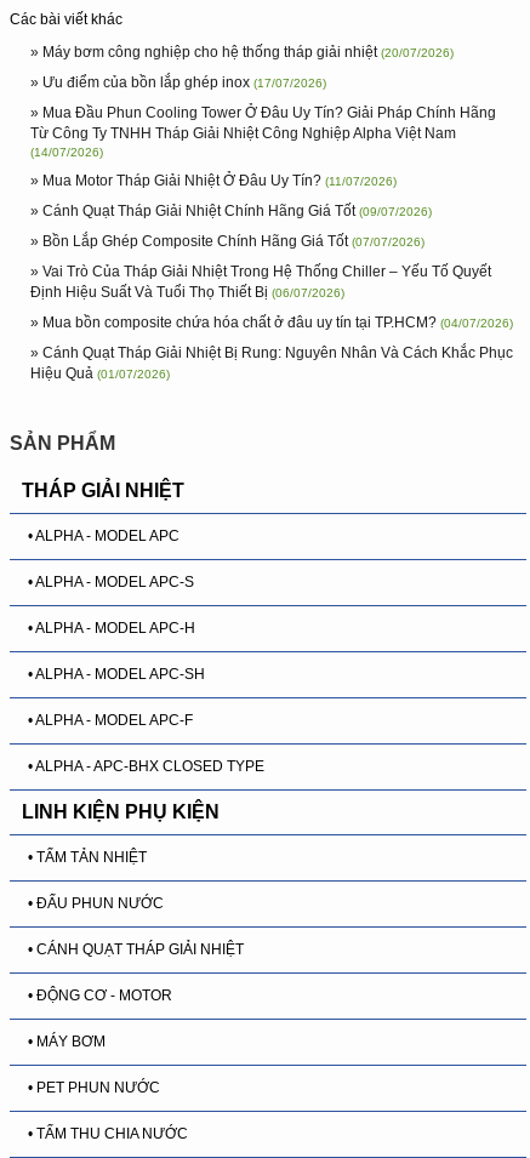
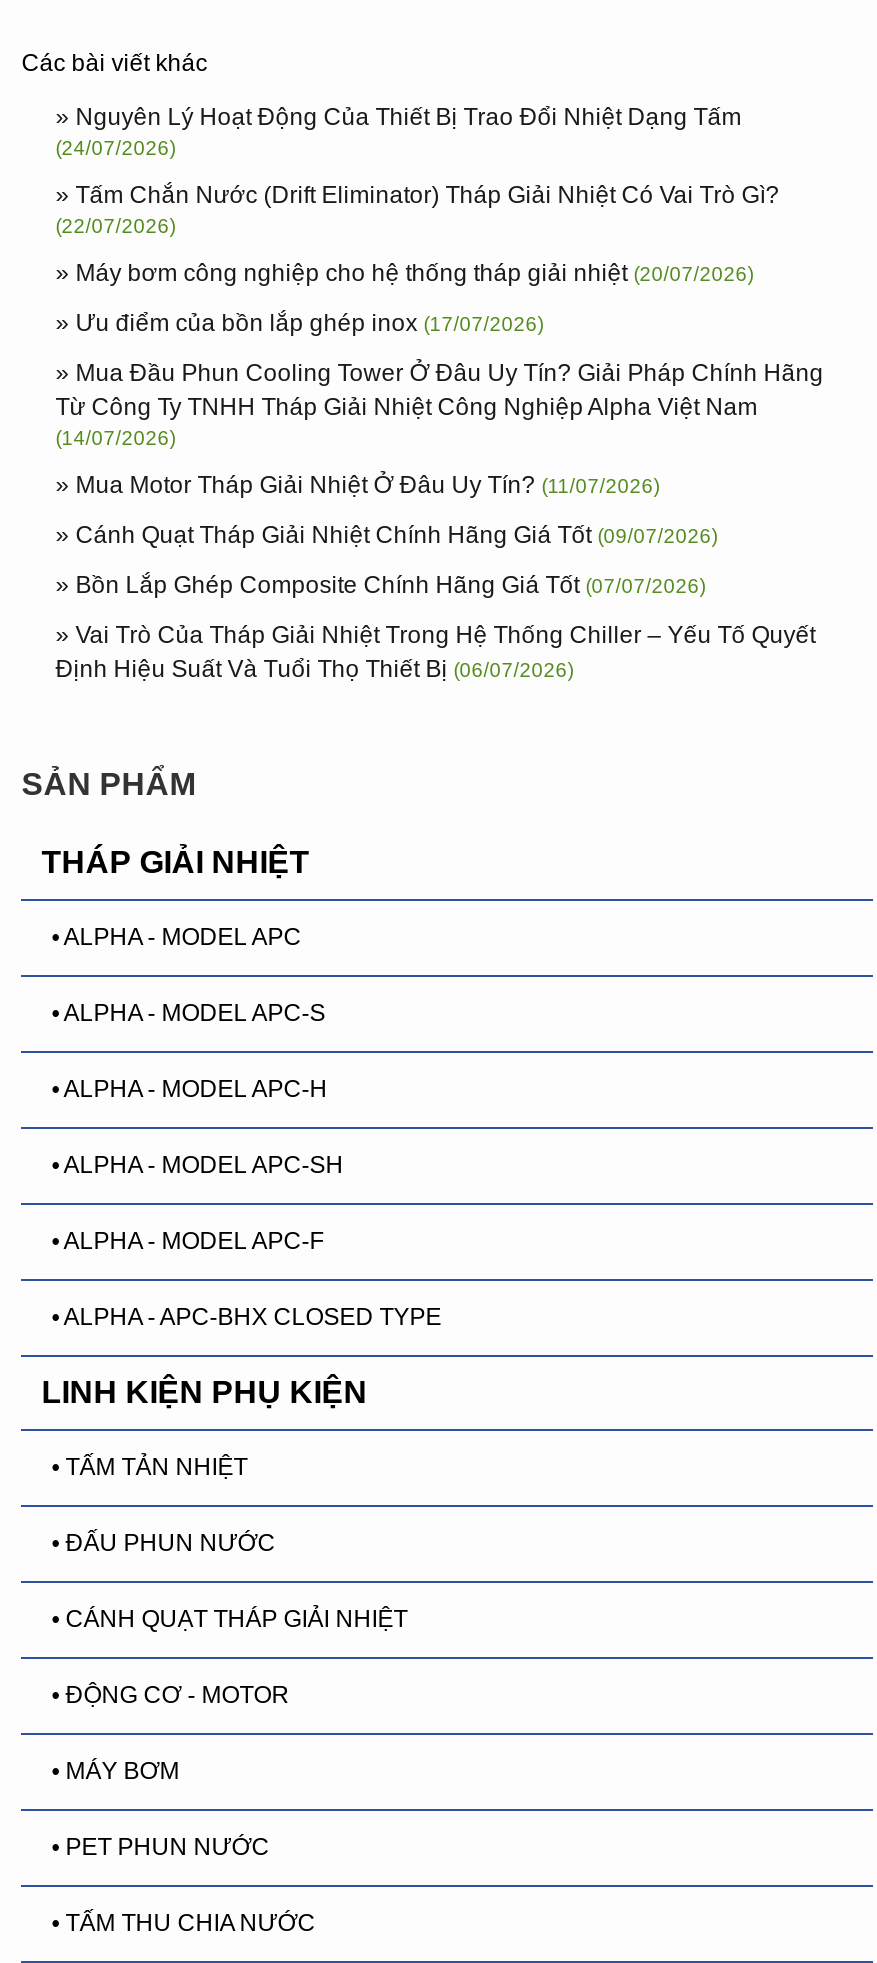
+ » Nguyên Lý Hoạt Động Của Thiết Bị Trao Đổi Nhiệt Dạng Tấm
+ (24/07/2026)
+ » Tấm Chắn Nước (Drift Eliminator) Tháp Giải Nhiệt Có Vai Trò Gì?
+ (22/07/2026)

moved down: » Máy bơm công nghiệp cho hệ thống tháp giải nhiệt (20/07/2026) | » Ưu điểm của bồn lắp ghép inox (17/07/2026) | » Mua Đầu Phun Cooling Tower Ở Đâu Uy Tín? Giải Pháp Chính Hãng | ... | » Vai Trò Của Tháp Giải Nhiệt Trong Hệ Thống Chiller – Yếu Tố Quyết | Định Hiệu Suất Và Tuổi Thọ Thiết Bị (06/07/2026)

- » Mua bồn composite chứa hóa chất ở đâu uy tín tại TP.HCM? (04/07/2026)
- » Cánh Quạt Tháp Giải Nhiệt Bị Rung: Nguyên Nhân Và Cách Khắc Phục
- Hiệu Quả (01/07/2026)
